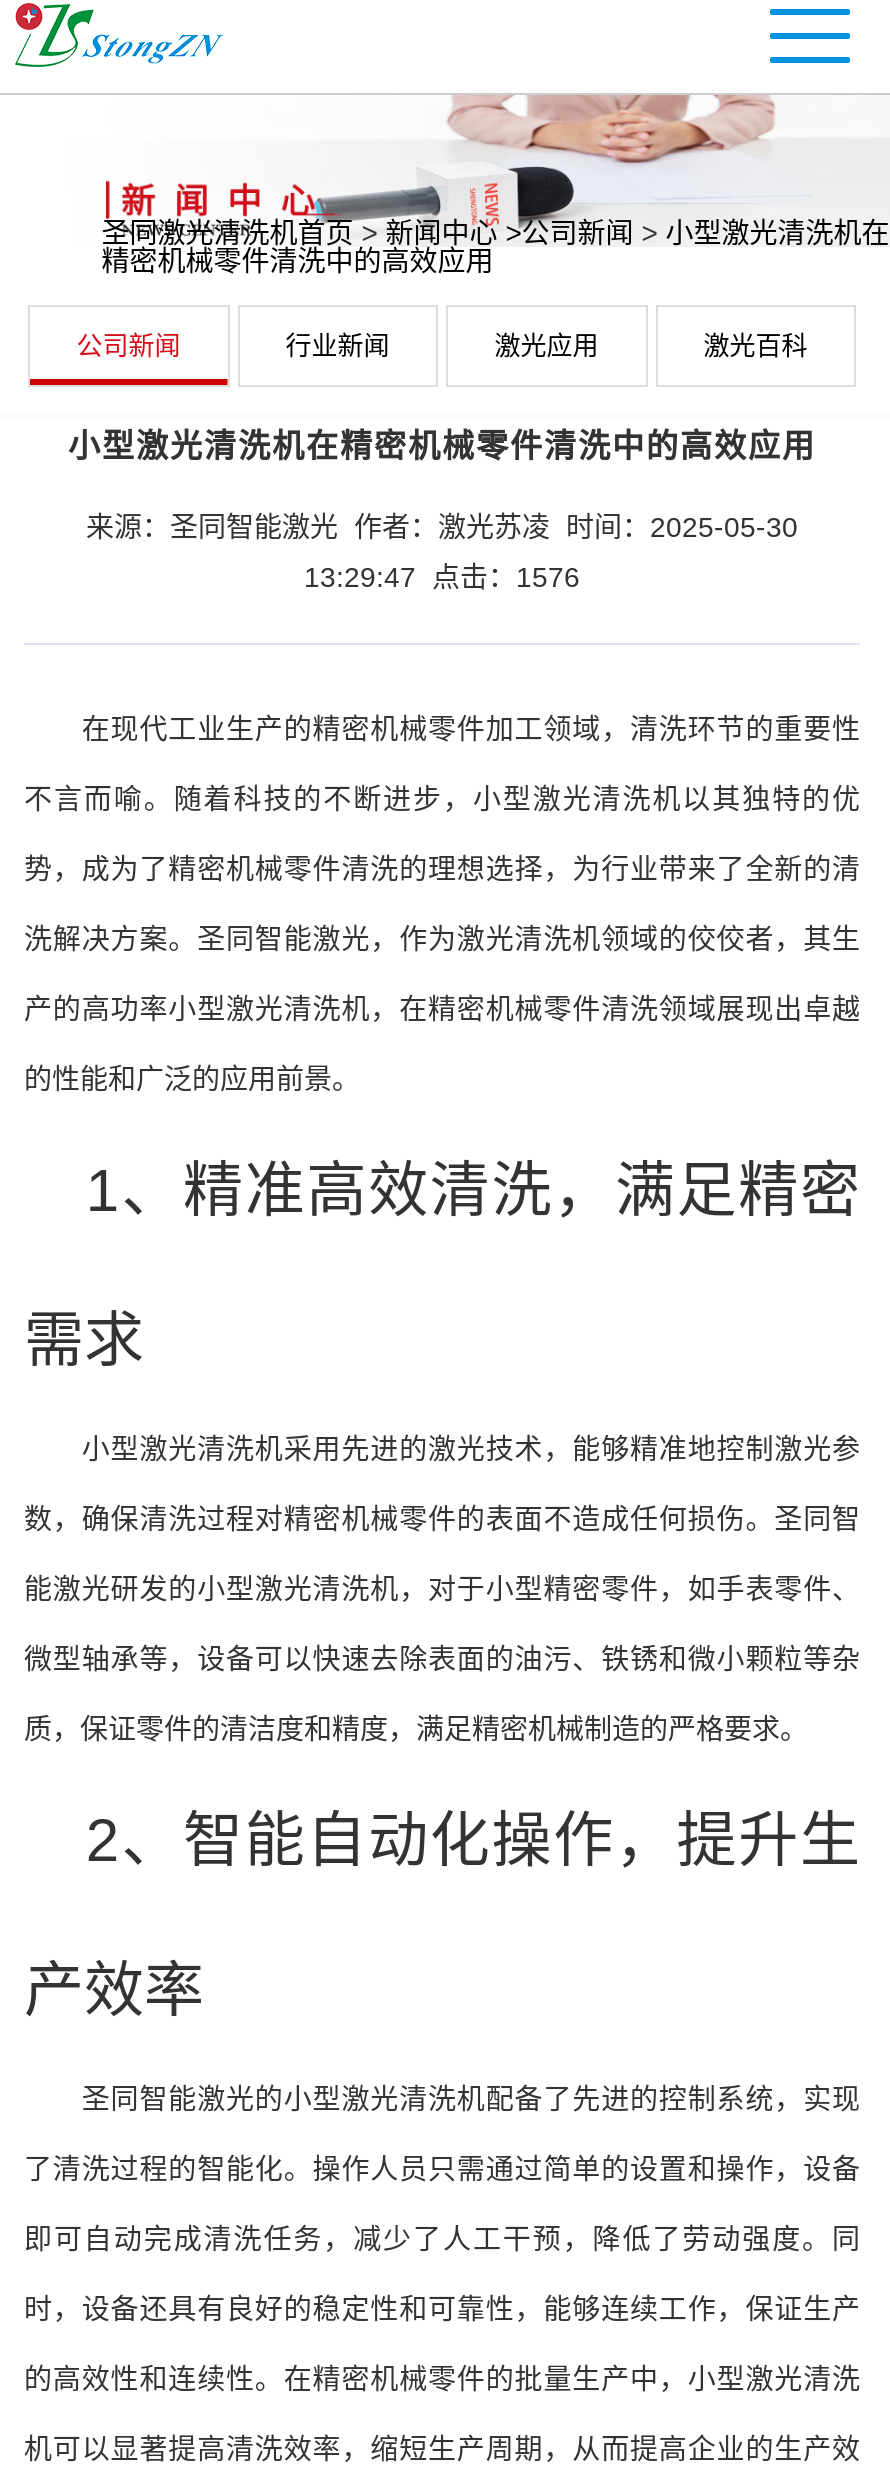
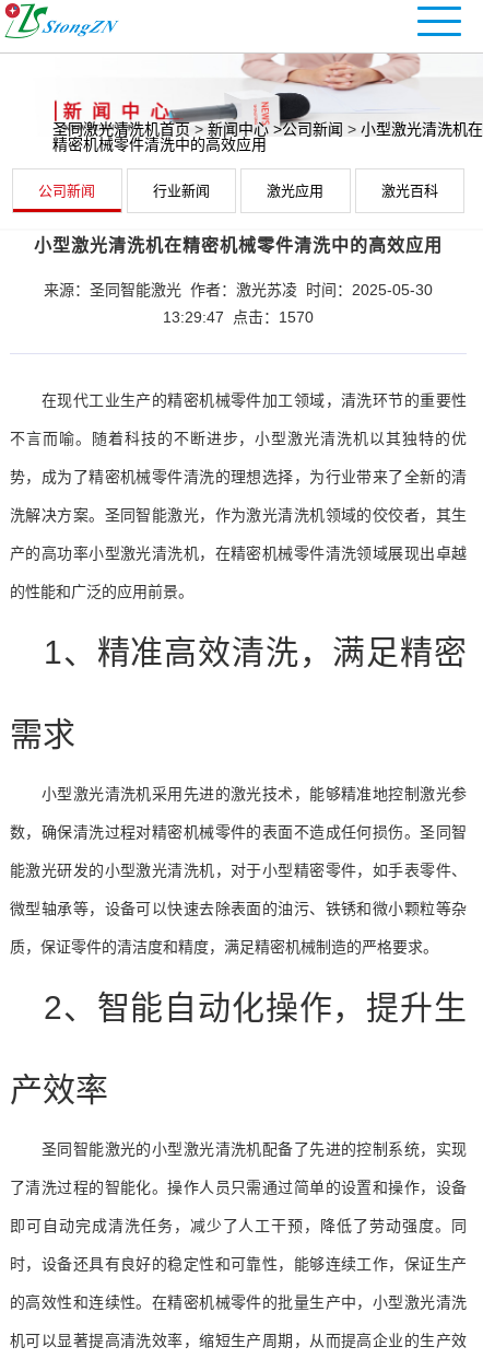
- 13:29:47 点击：1576
+ 13:29:47 点击：1570
